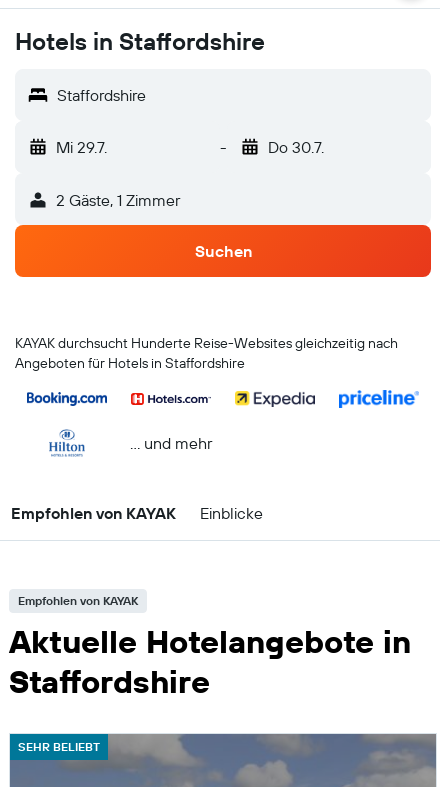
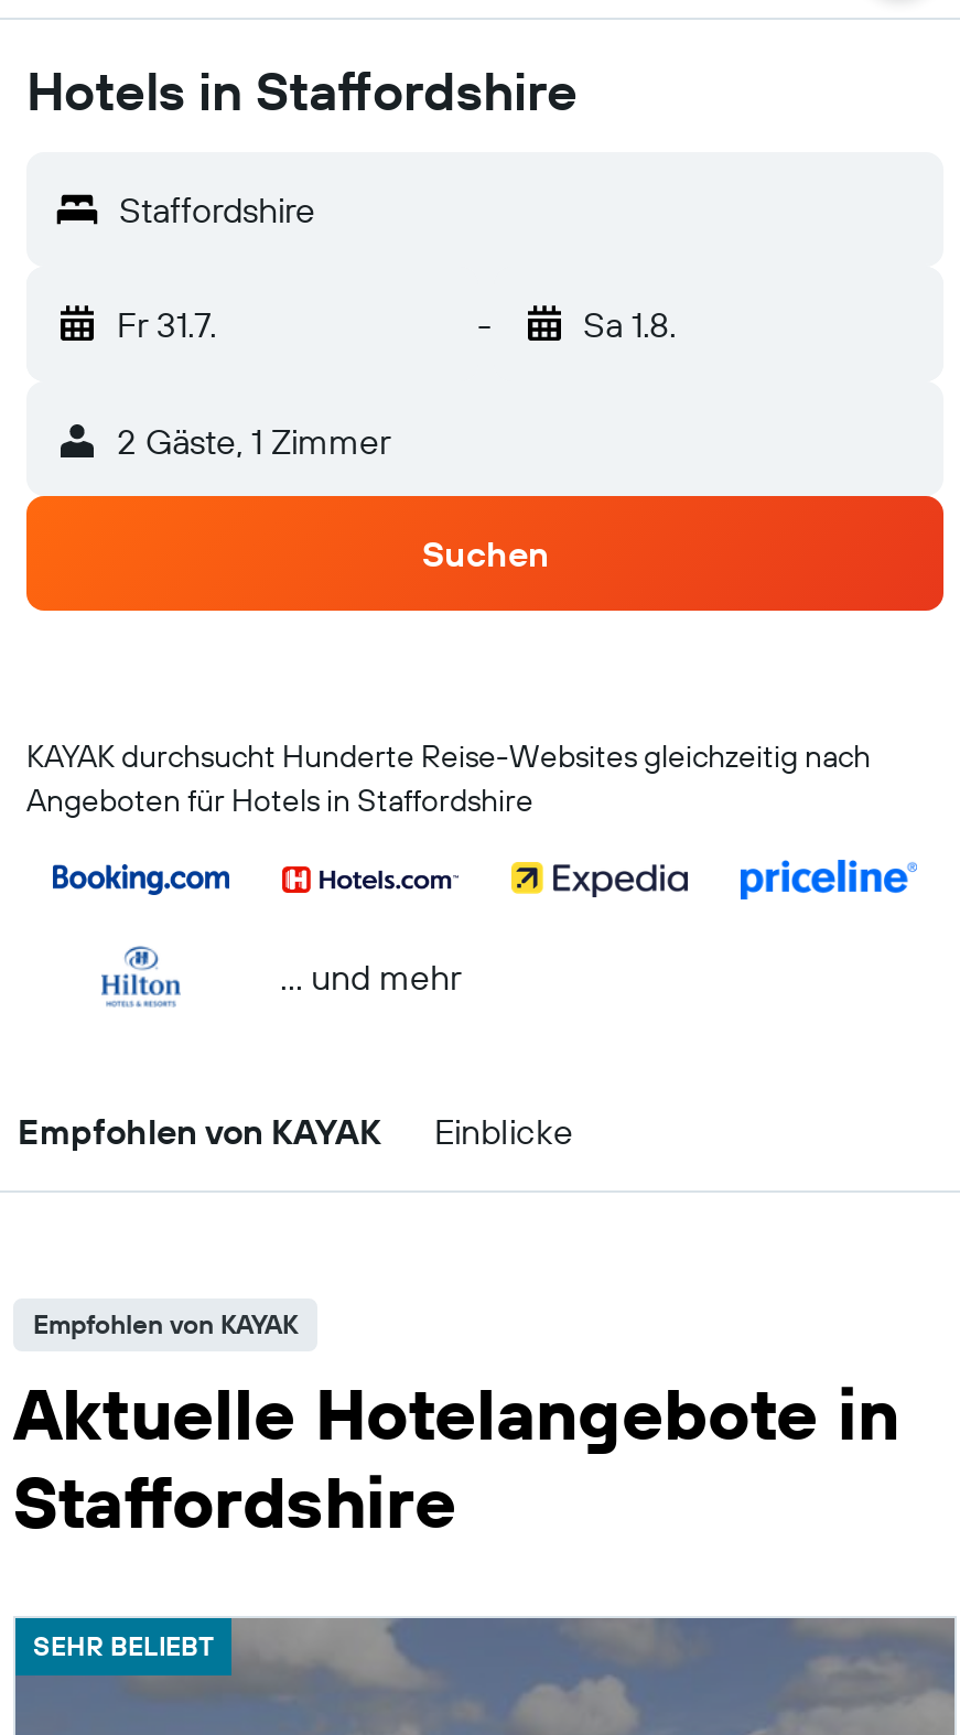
- Mi 29.7.
+ Fr 31.7.

- Do 30.7.
+ Sa 1.8.
